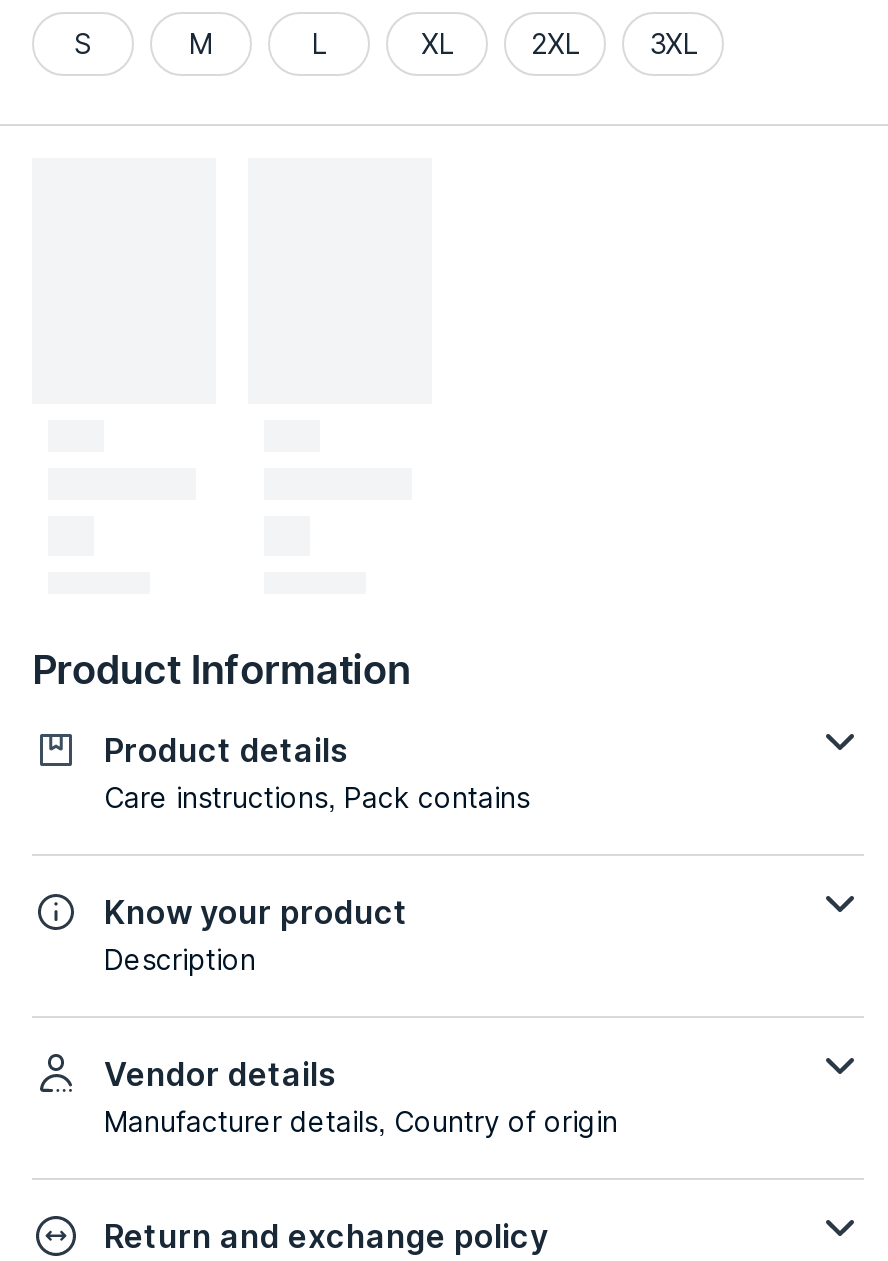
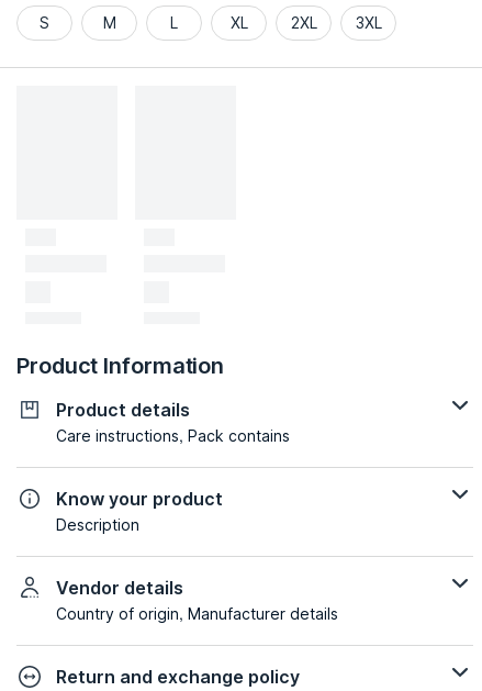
- Manufacturer details, Country of origin
+ Country of origin, Manufacturer details
